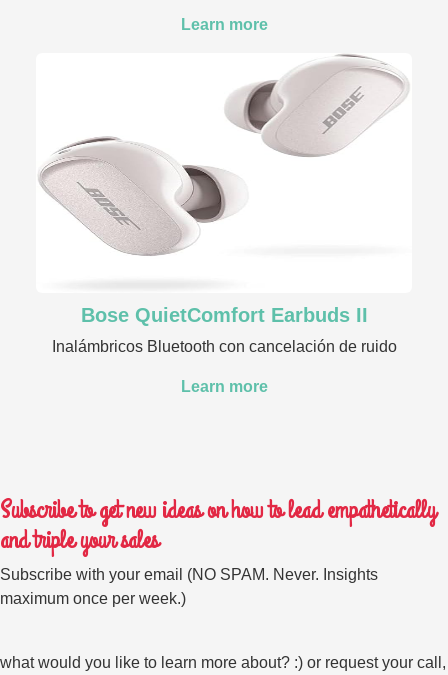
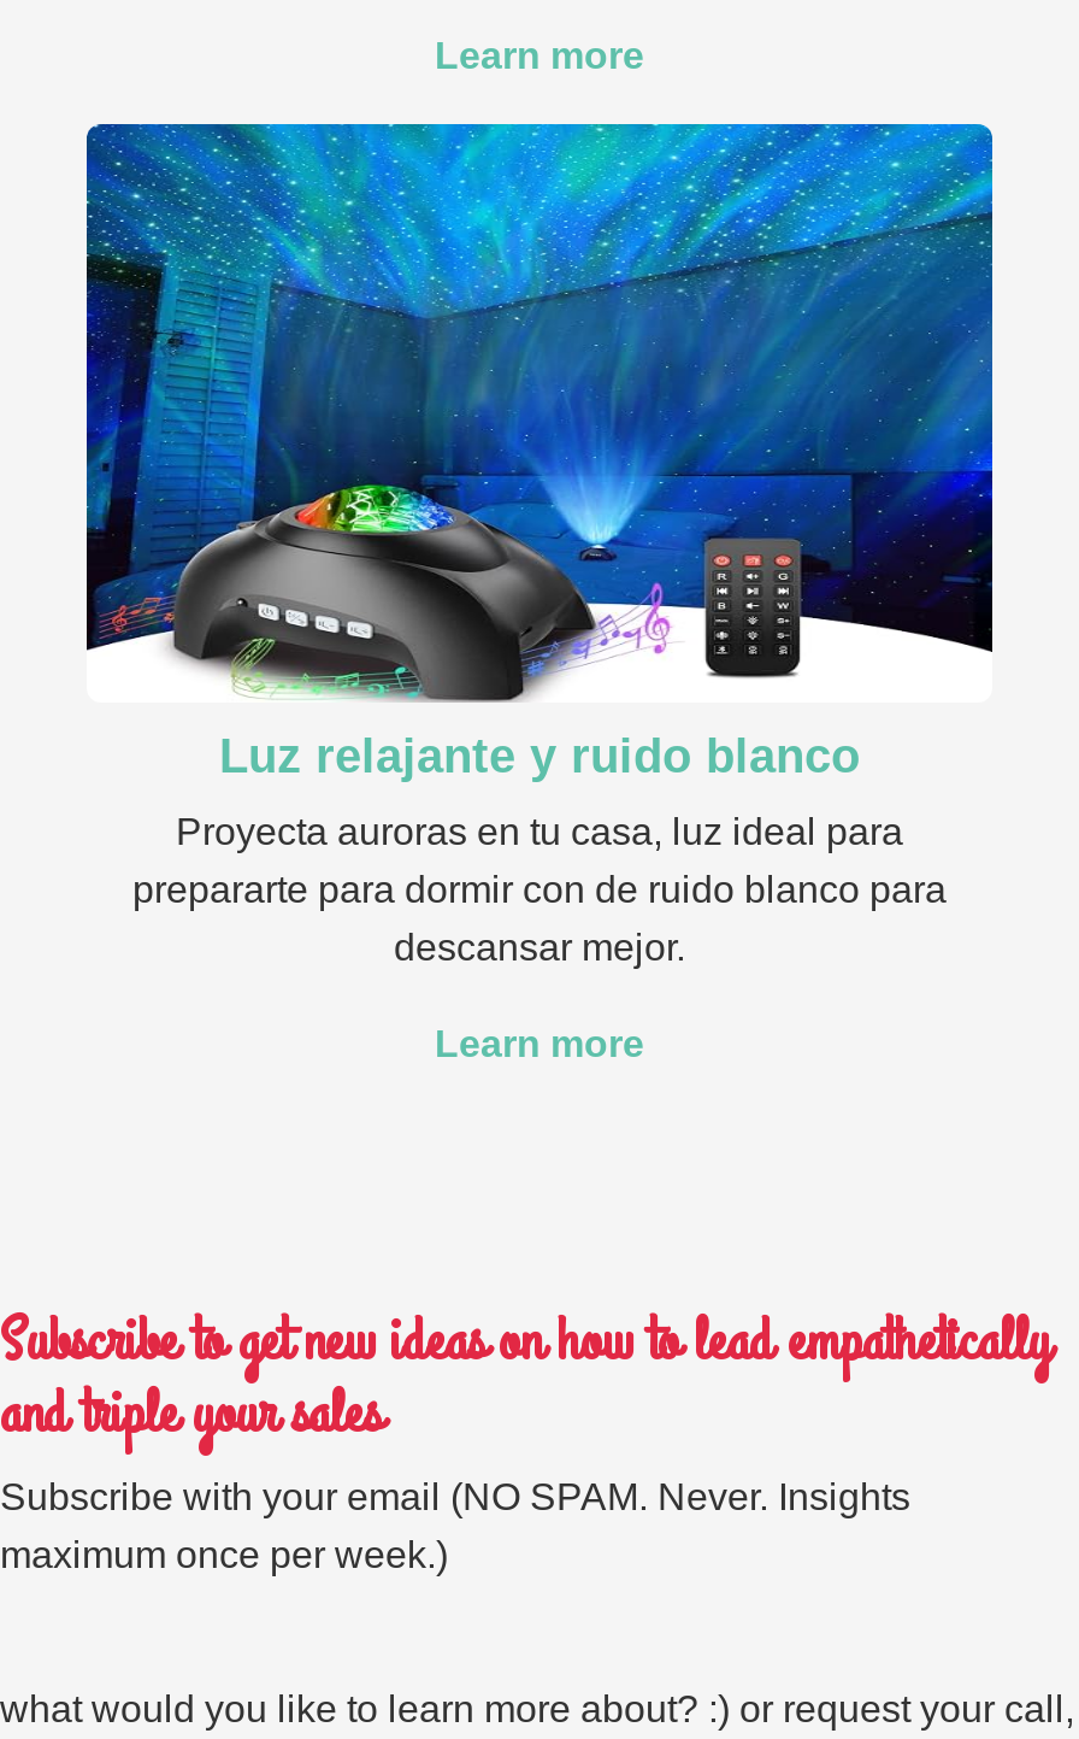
- [image]
+ [image]

- Bose QuietComfort Earbuds II
+ Luz relajante y ruido blanco

- Inalámbricos Bluetooth con cancelación de ruido
+ Proyecta auroras en tu casa, luz ideal para
+ prepararte para dormir con de ruido blanco para
+ descansar mejor.
